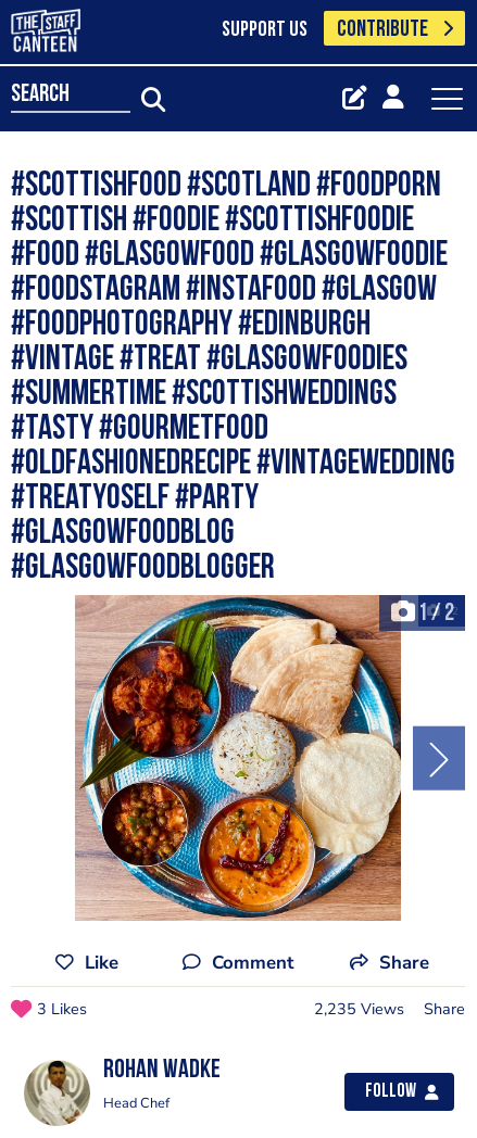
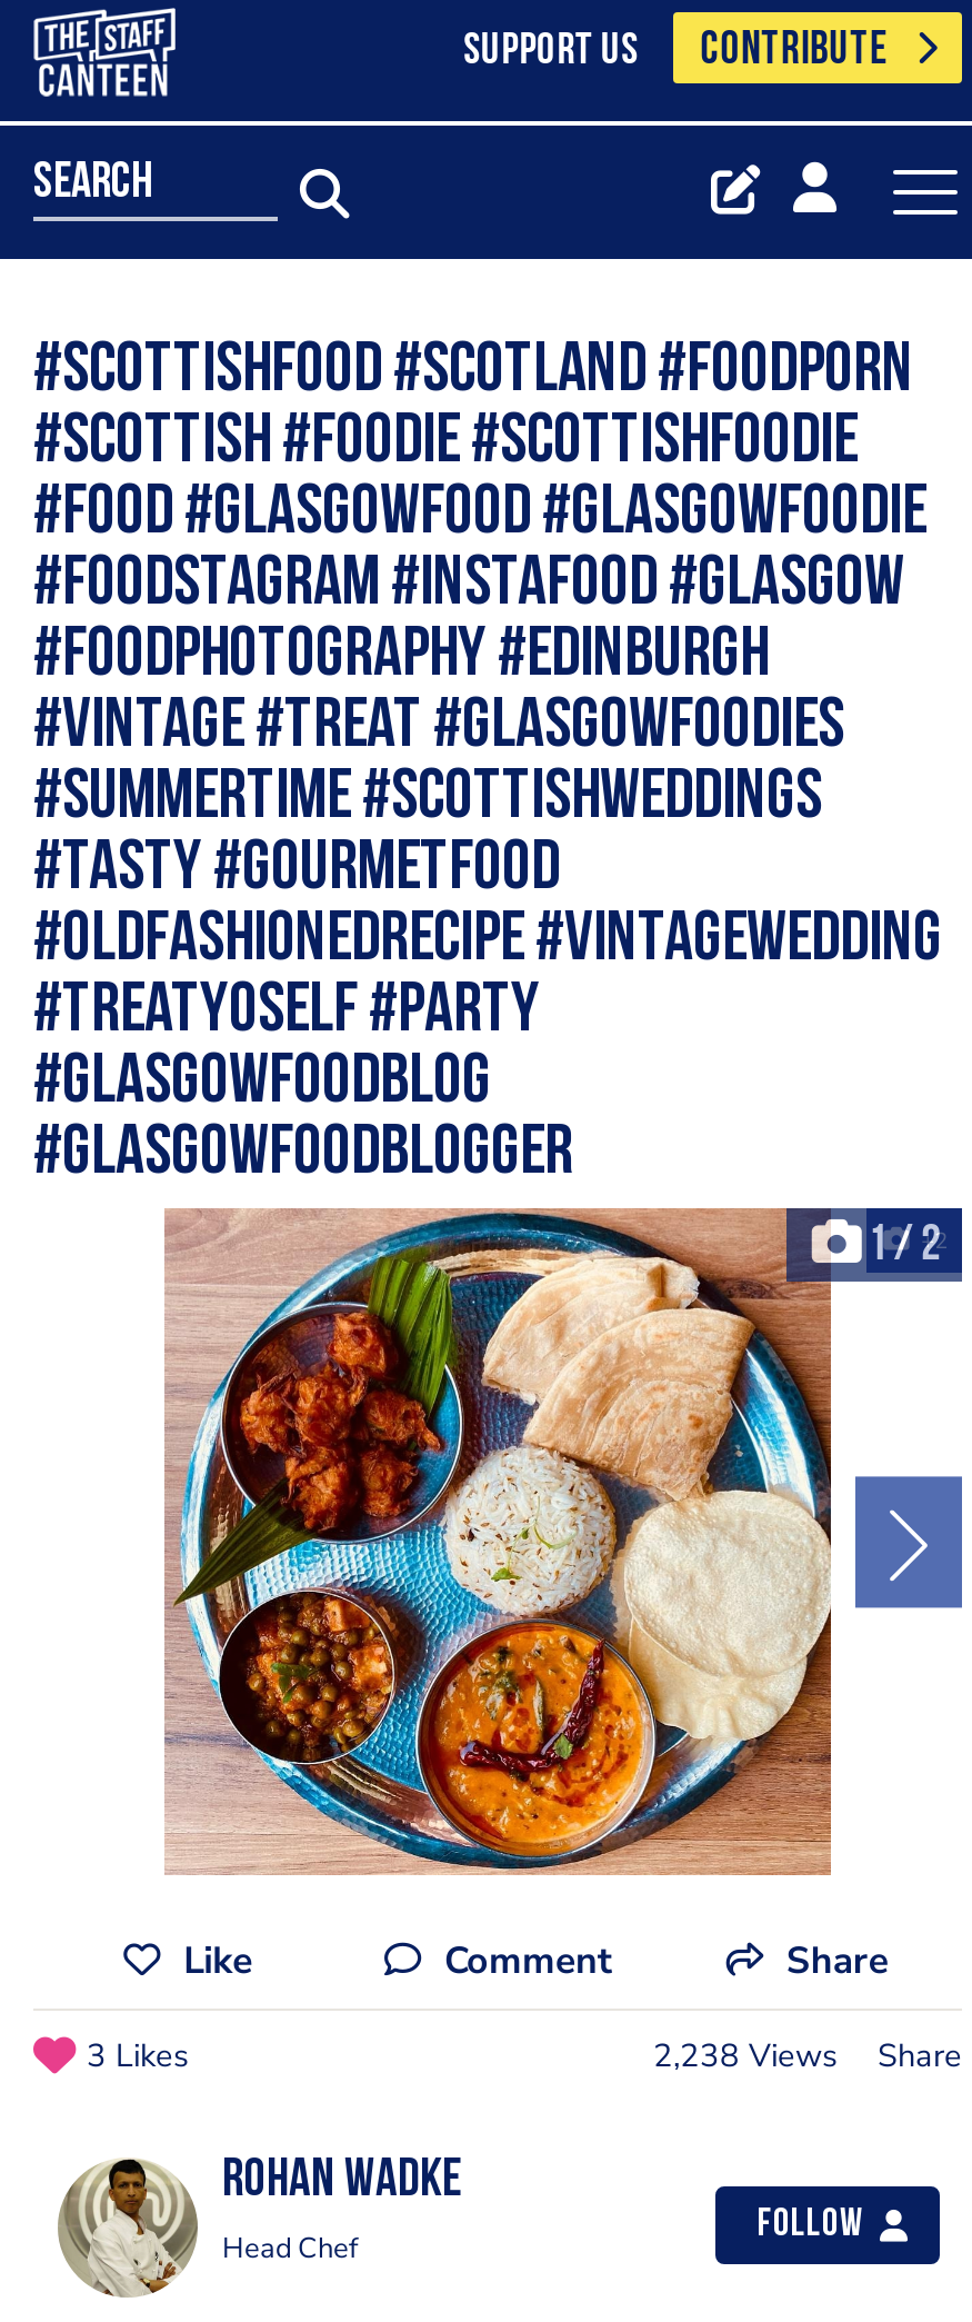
- 2,235 Views Share
+ 2,238 Views Share
